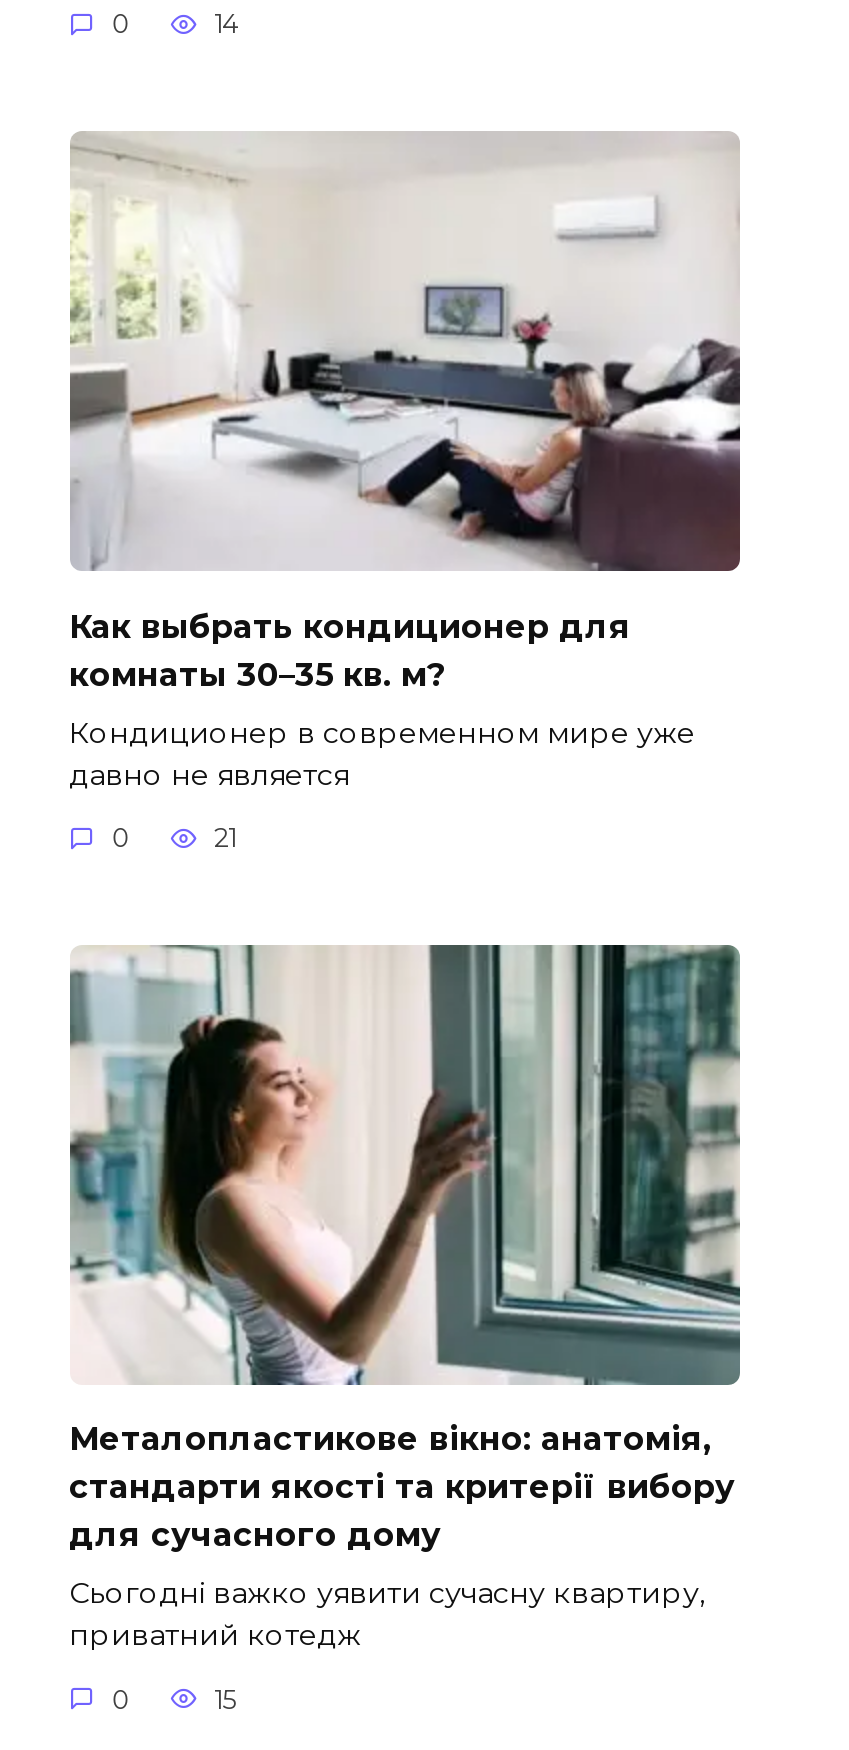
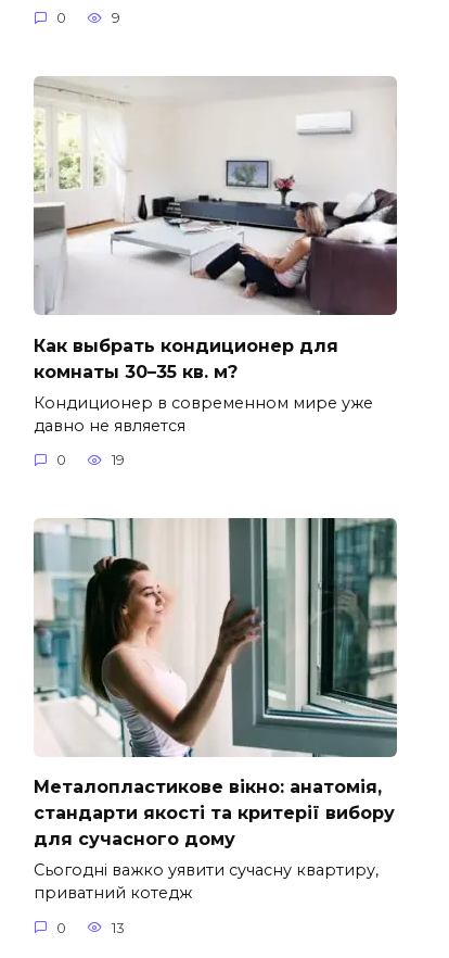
- 14
+ 9

- 21
+ 19

- 15
+ 13
